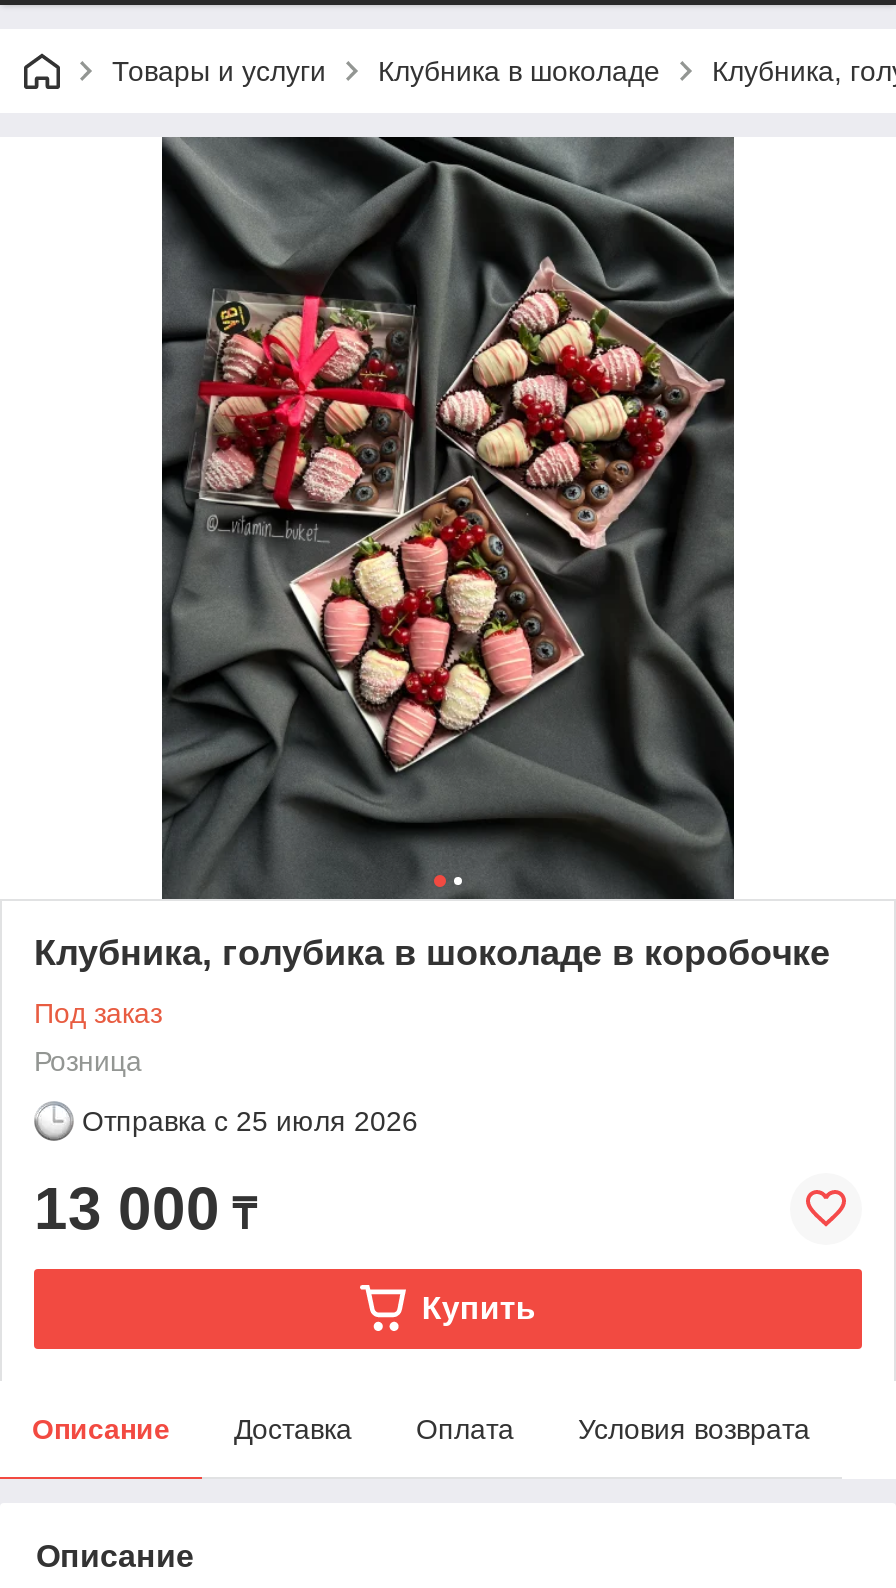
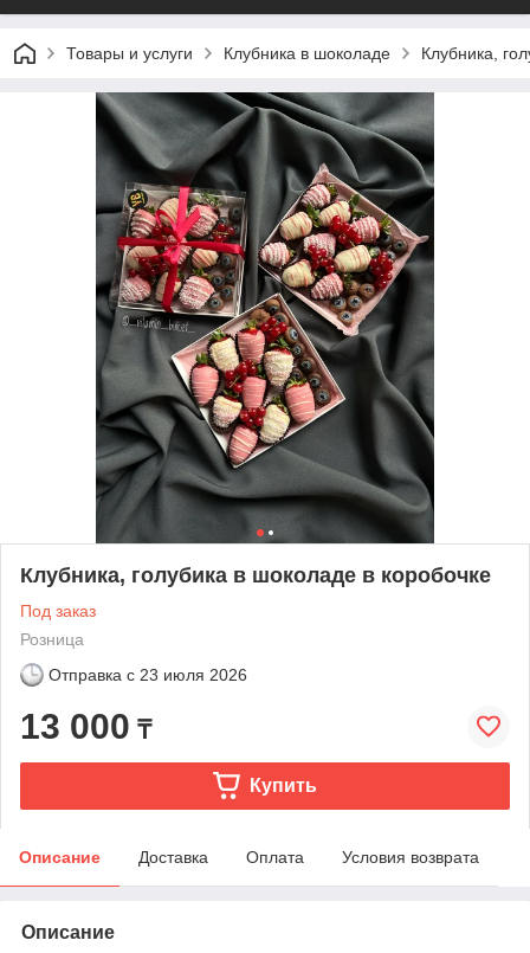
- Отправка с 25 июля 2026
+ Отправка с 23 июля 2026
